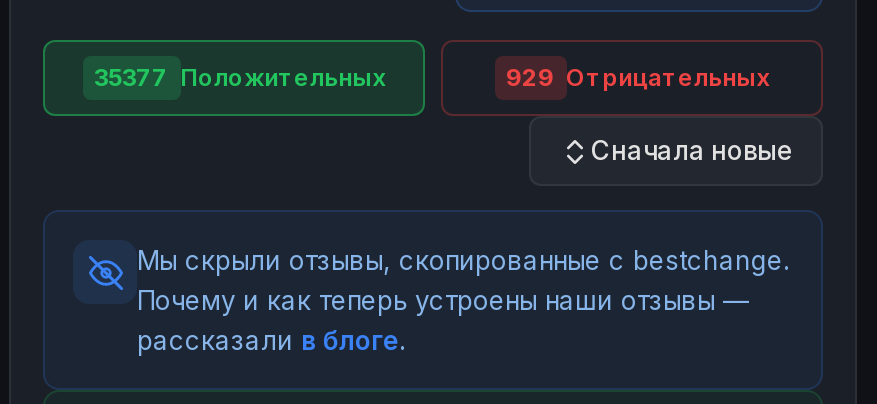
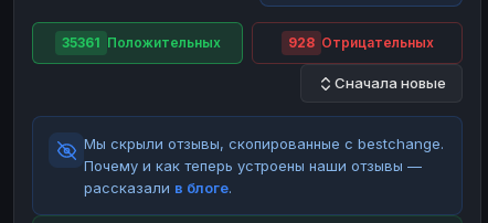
- 35377 Положительных
+ 35361 Положительных

- 929 Отрицательных
+ 928 Отрицательных
